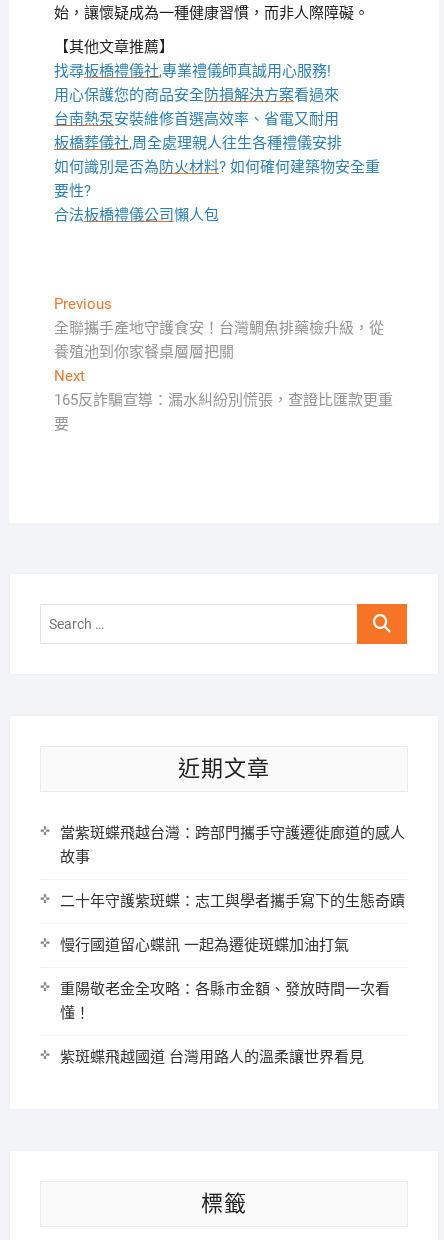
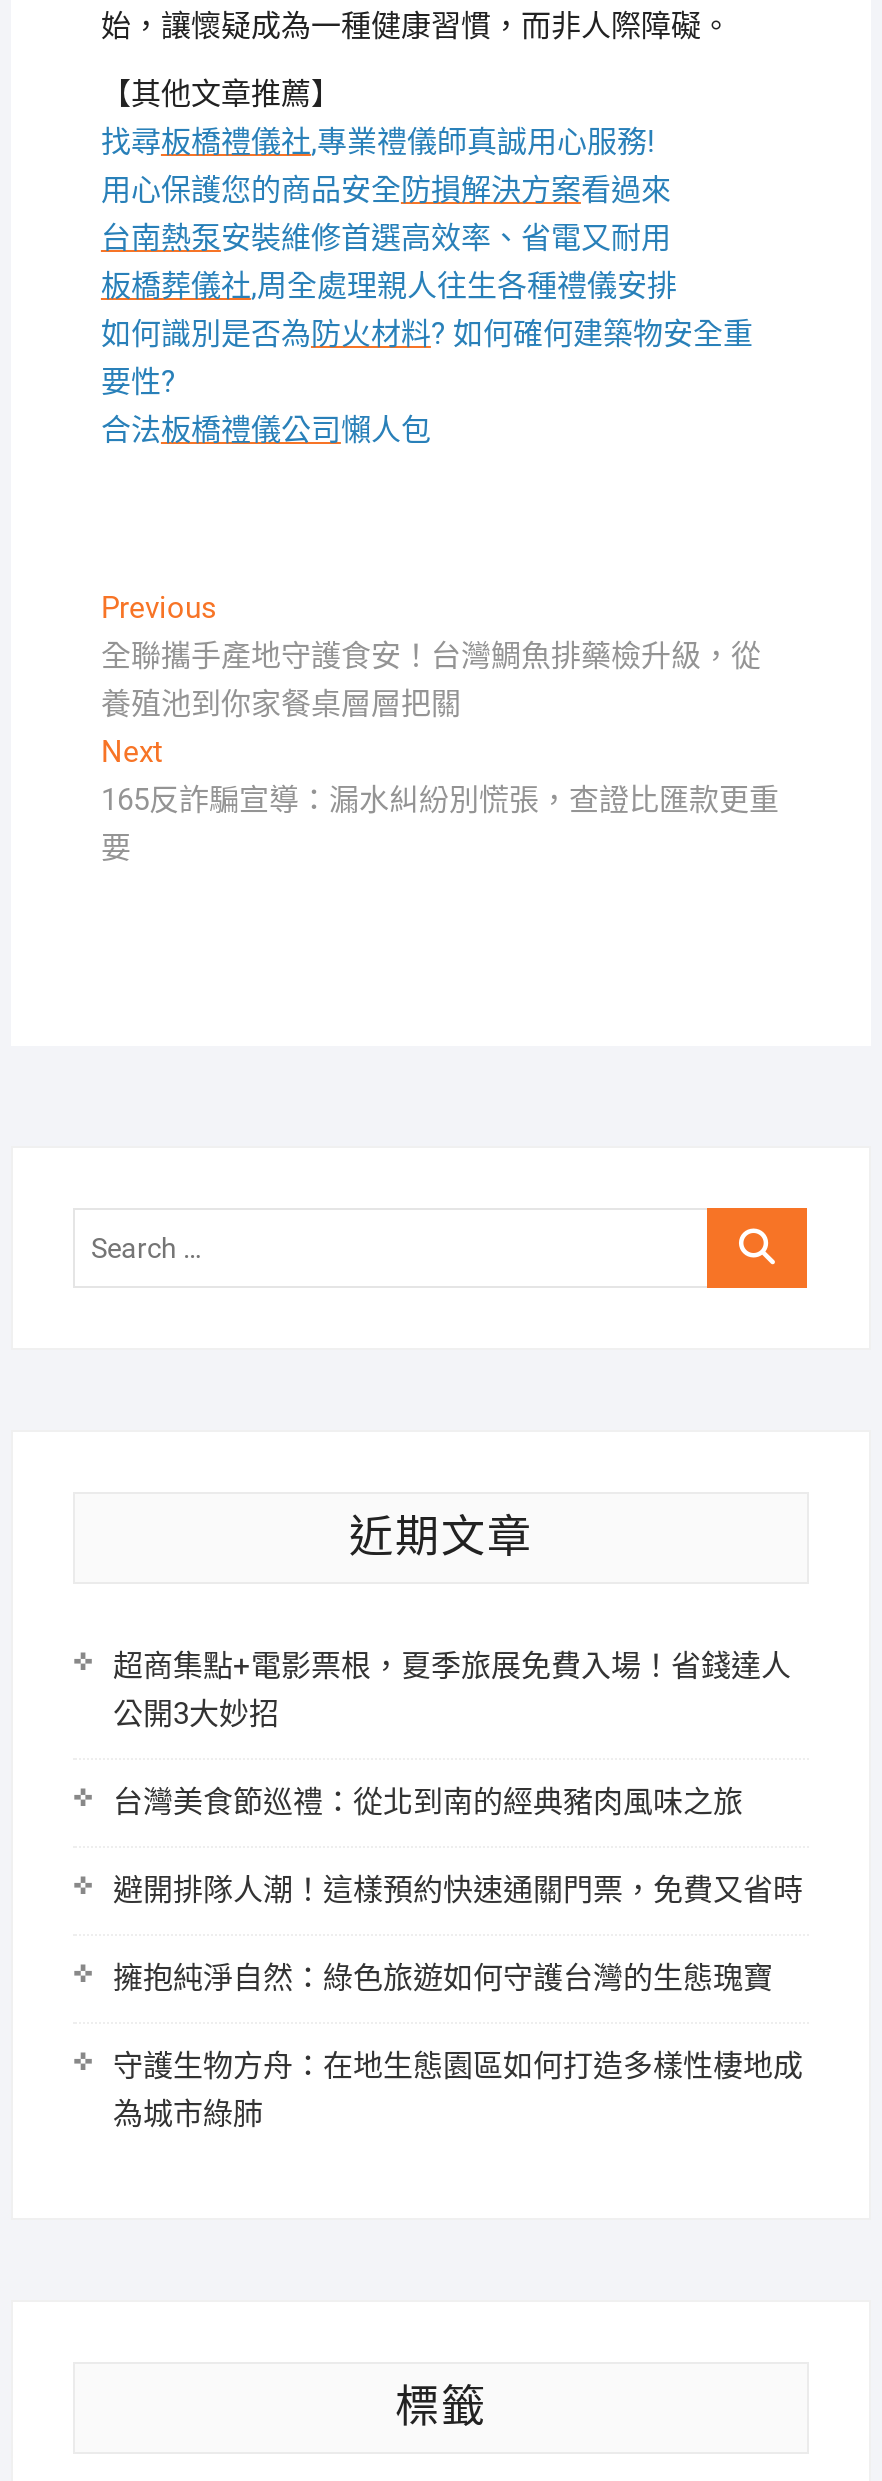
- 當紫斑蝶飛越台灣：跨部門攜手守護遷徙廊道的感人
- 故事
+ 超商集點+電影票根，夏季旅展免費入場！省錢達人
+ 公開3大妙招

- 二十年守護紫斑蝶：志工與學者攜手寫下的生態奇蹟
+ 台灣美食節巡禮：從北到南的經典豬肉風味之旅

- 慢行國道留心蝶訊 一起為遷徙斑蝶加油打氣
+ 避開排隊人潮！這樣預約快速通關門票，免費又省時

- 重陽敬老金全攻略：各縣市金額、發放時間一次看
- 懂！
+ 擁抱純淨自然：綠色旅遊如何守護台灣的生態瑰寶

- 紫斑蝶飛越國道 台灣用路人的溫柔讓世界看見
+ 守護生物方舟：在地生態園區如何打造多樣性棲地成
+ 為城市綠肺
